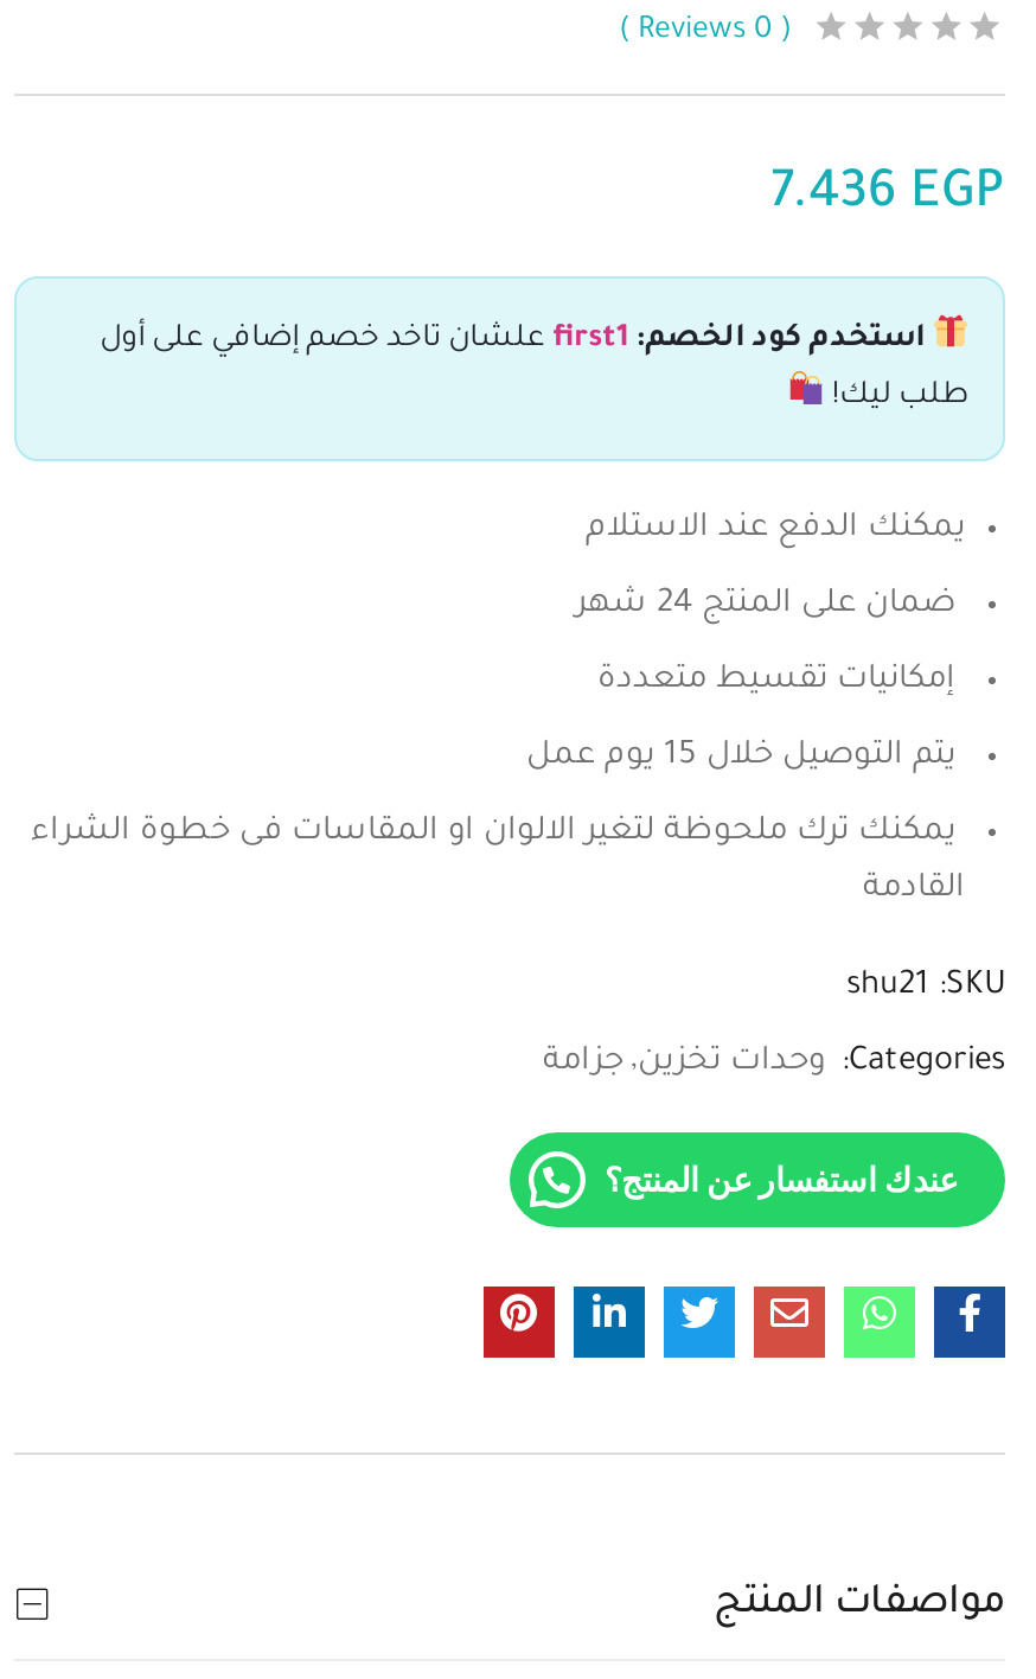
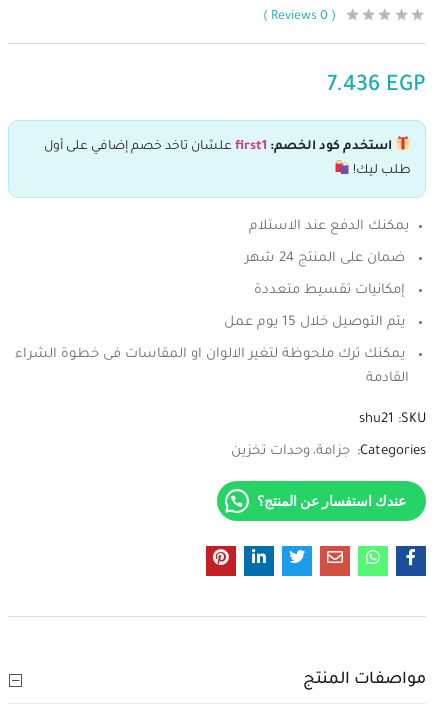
- وحدات تخزين جزامة
+ جزامة وحدات تخزين
